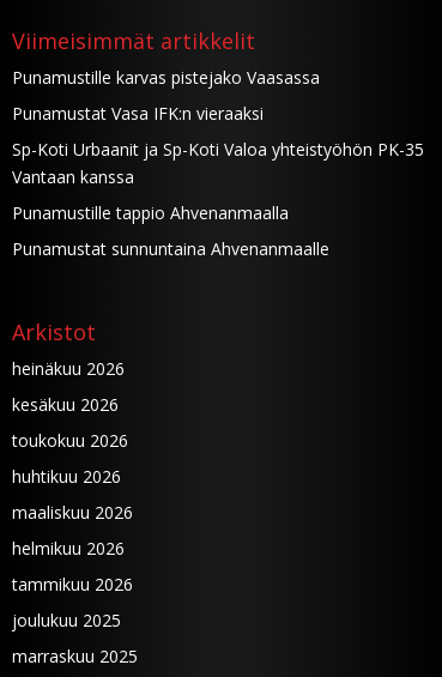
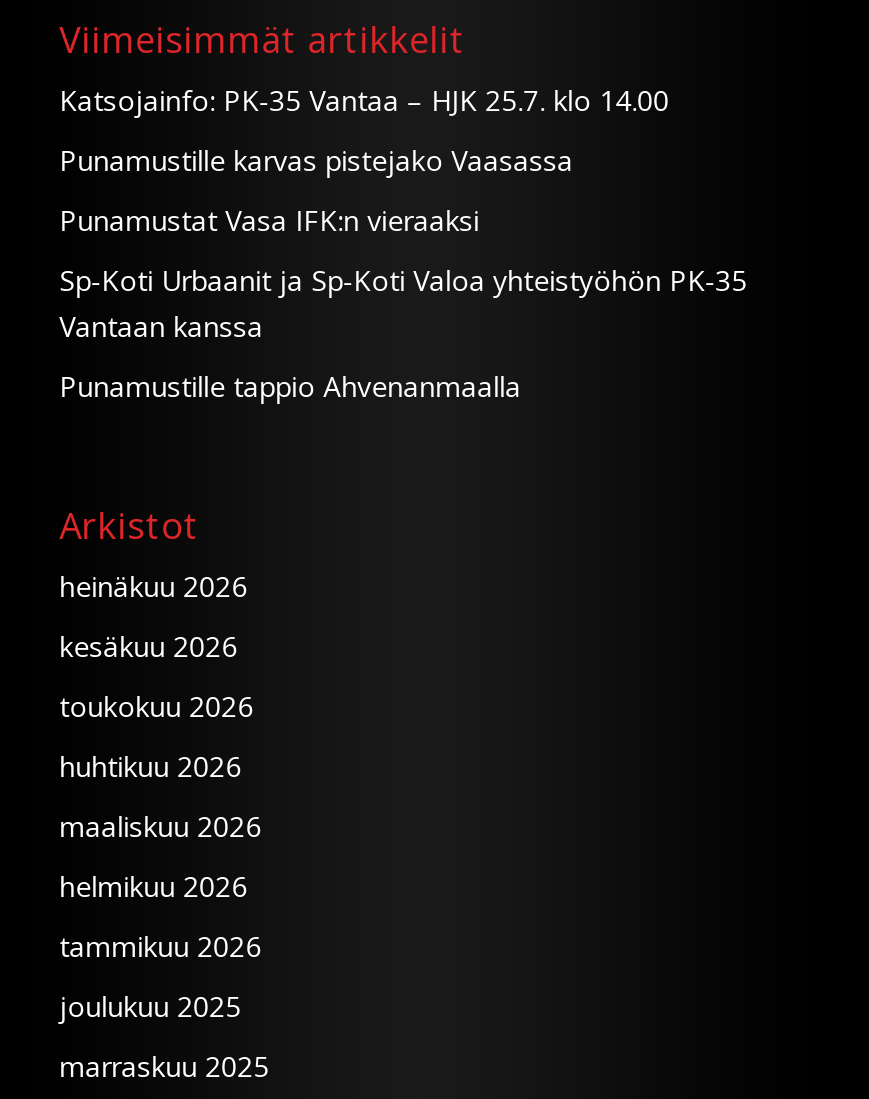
+ Katsojainfo: PK-35 Vantaa – HJK 25.7. klo 14.00

moved down: Punamustille karvas pistejako Vaasassa | Punamustat Vasa IFK:n vieraaksi | Sp-Koti Urbaanit ja Sp-Koti Valoa yhteistyöhön PK-35 | Vantaan kanssa | Punamustille tappio Ahvenanmaalla

- Punamustat sunnuntaina Ahvenanmaalle
